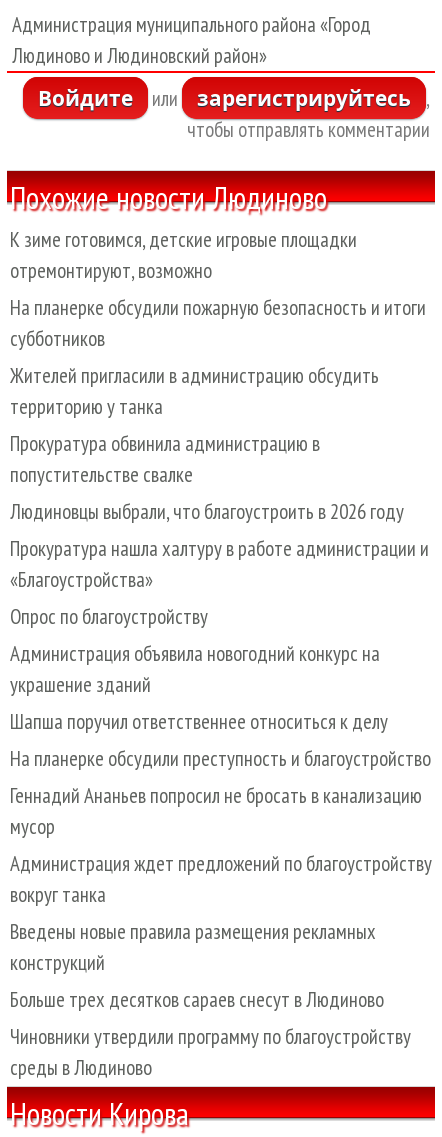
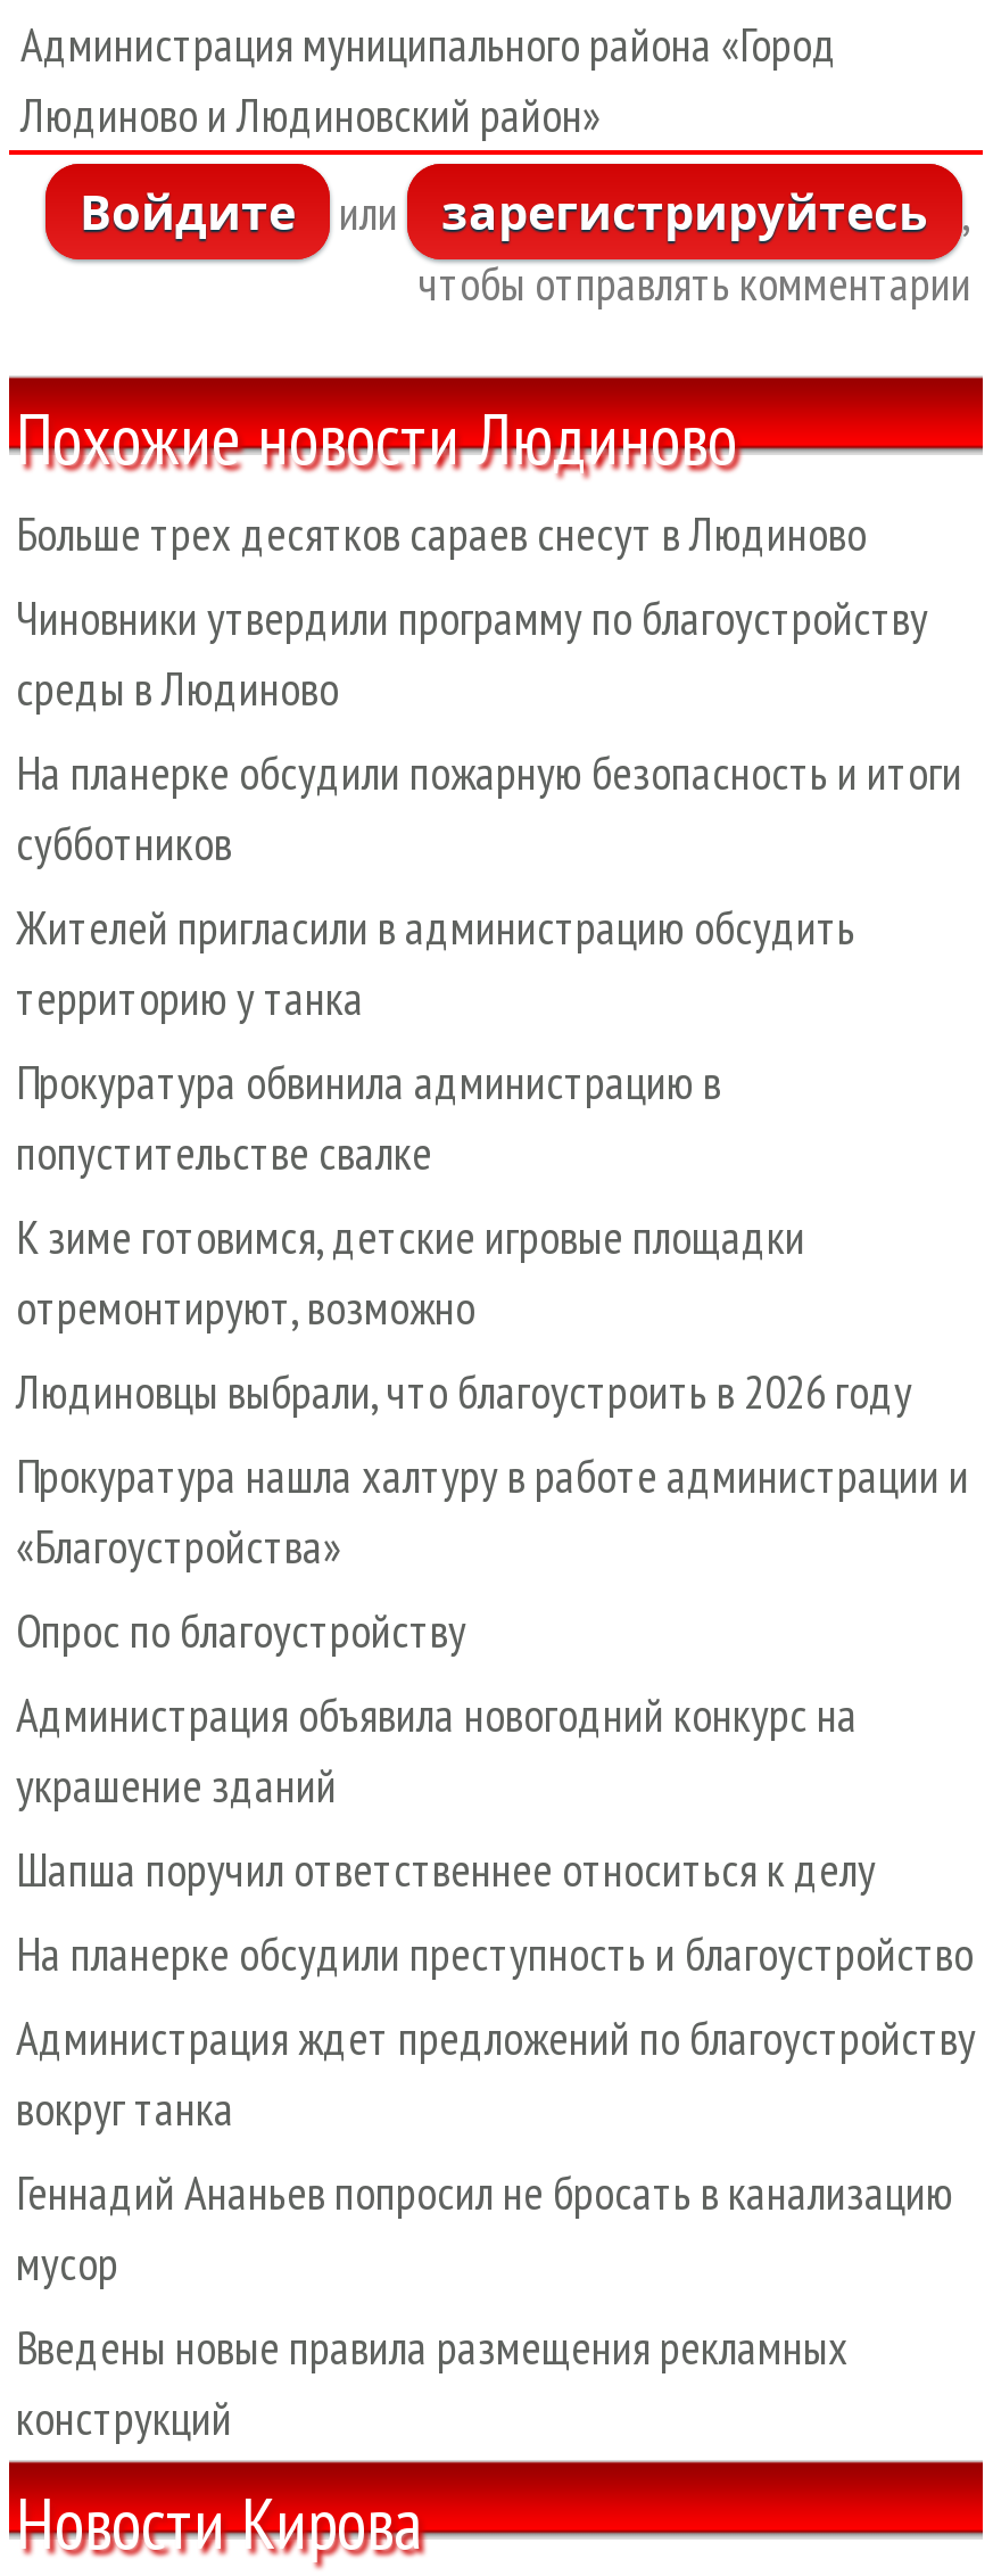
moved down: К зиме готовимся, детские игровые площадки | отремонтируют, возможно

moved down: На планерке обсудили пожарную безопасность и итоги | субботников | Жителей пригласили в администрацию обсудить | территорию у танка | Прокуратура обвинила администрацию в | попустительстве свалке

moved down: Людиновцы выбрали, что благоустроить в 2026 году | Прокуратура нашла халтуру в работе администрации и | «Благоустройства» | Опрос по благоустройству | Администрация объявила новогодний конкурс на | украшение зданий | Шапша поручил ответственнее относиться к делу | На планерке обсудили преступность и благоустройство

moved down: Геннадий Ананьев попросил не бросать в канализацию | мусор

moved up: Администрация ждет предложений по благоустройству | вокруг танка

moved down: Введены новые правила размещения рекламных | конструкций

moved up: Больше трех десятков сараев снесут в Людиново | Чиновники утвердили программу по благоустройству | среды в Людиново
